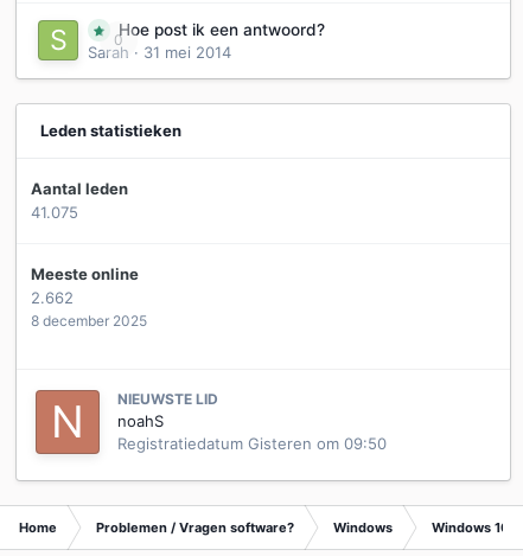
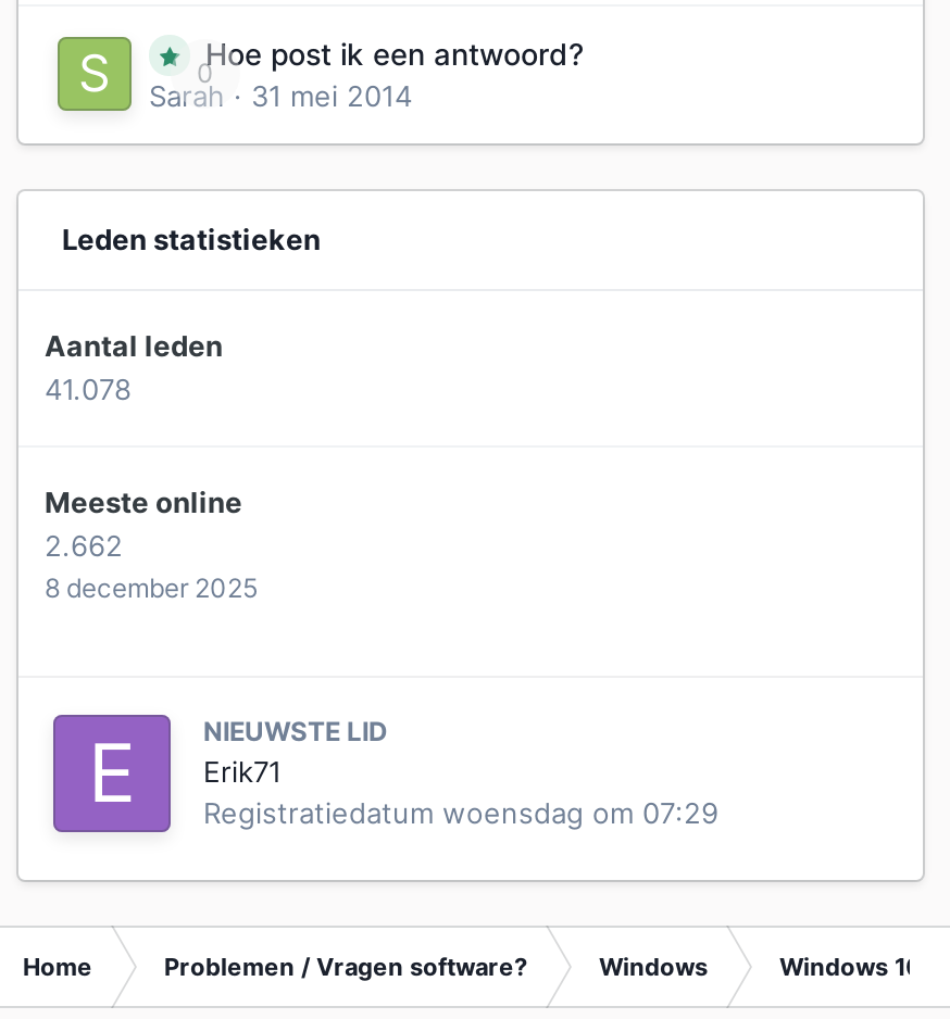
- 41.075
+ 41.078

- [image]
- noahS
- Registratiedatum Gisteren om 09:50
+ [image]
+ Erik71
+ Registratiedatum woensdag om 07:29
